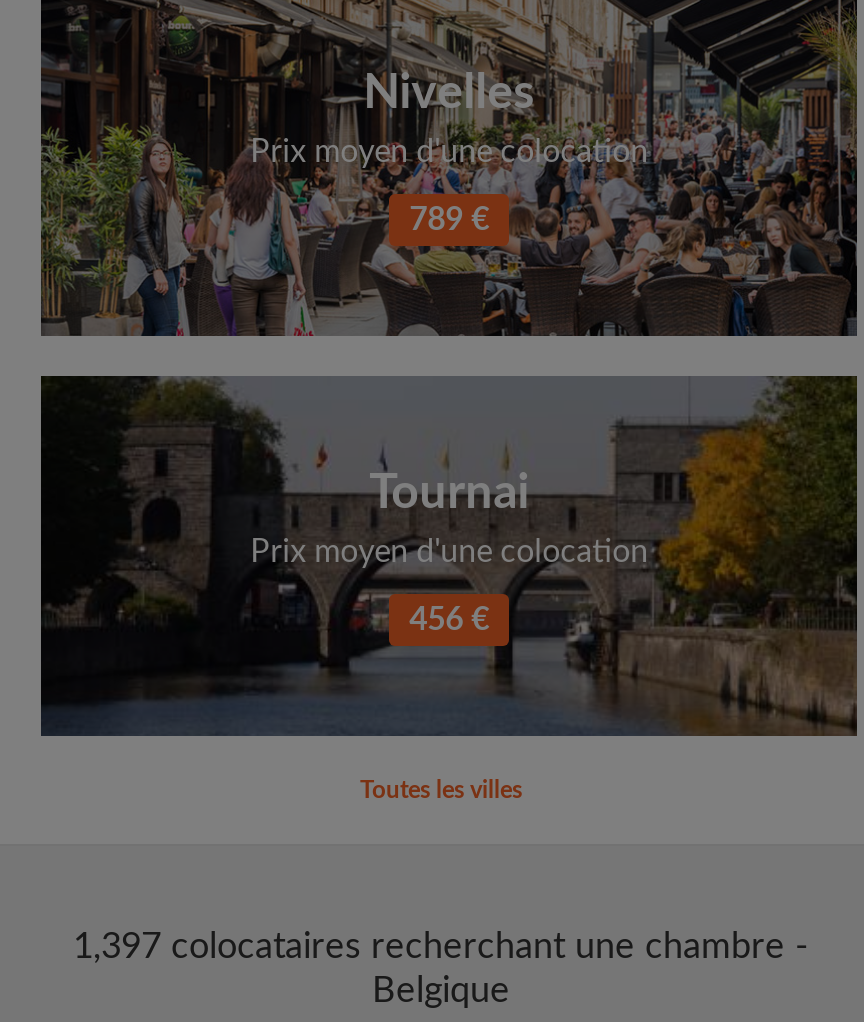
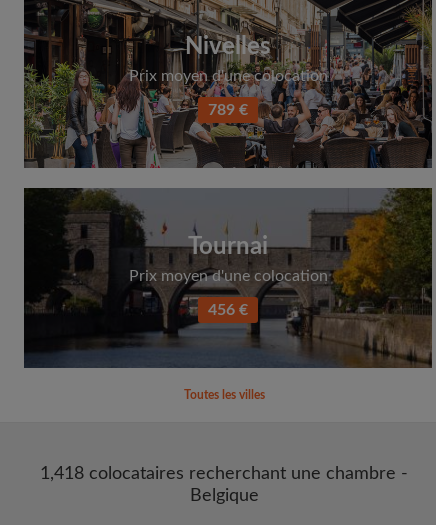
- 1,397 colocataires recherchant une chambre -
+ 1,418 colocataires recherchant une chambre -
